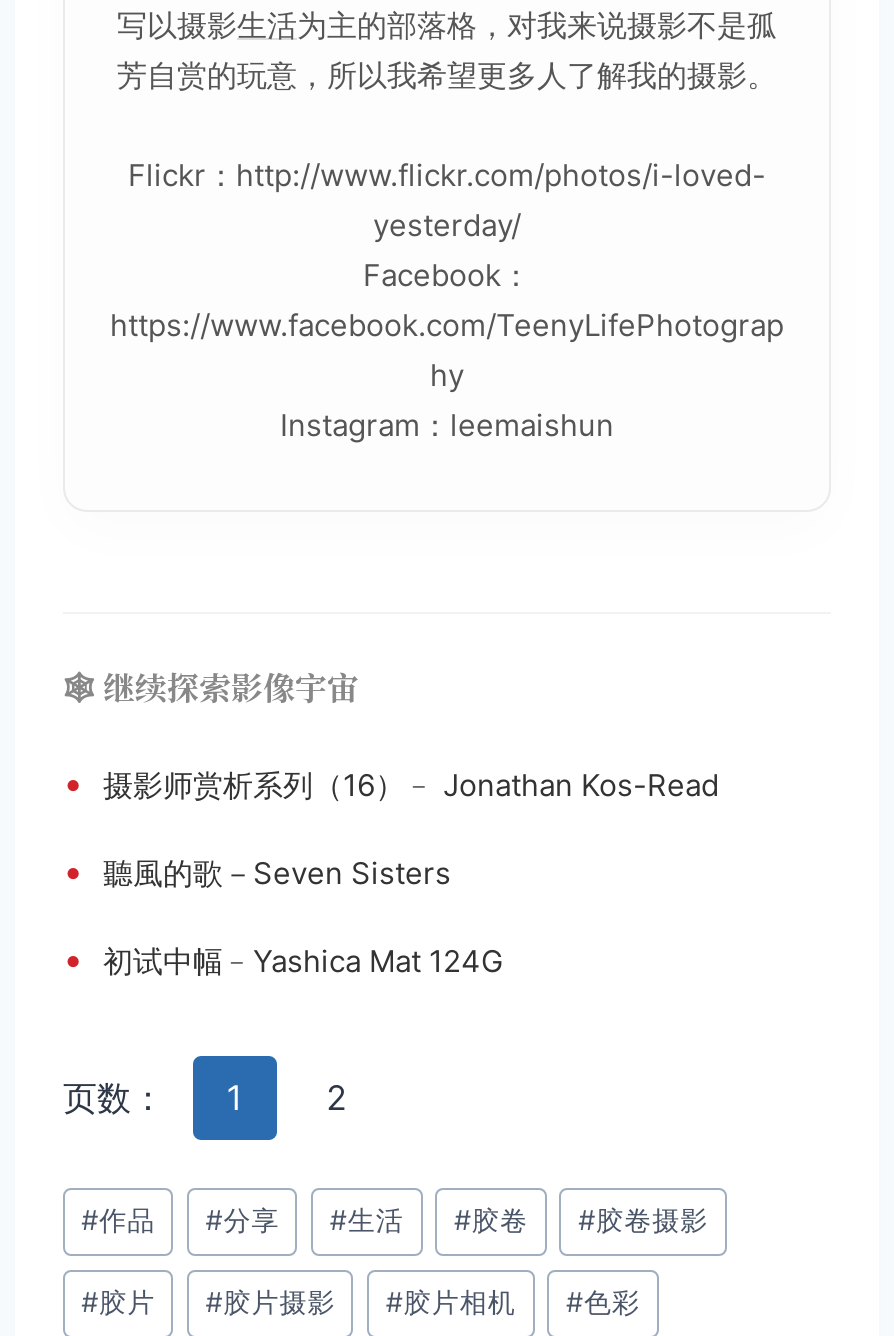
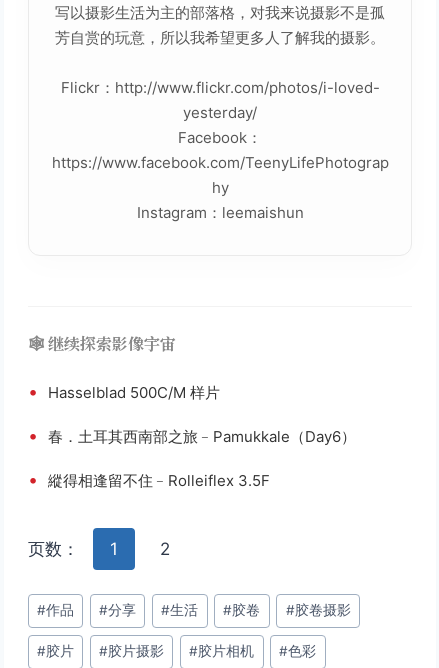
- • 摄影师赏析系列（16）﹣ Jonathan Kos-Read
+ • Hasselblad 500C/M 样片

- • 聽風的歌－Seven Sisters
+ • 春．土耳其西南部之旅﹣Pamukkale（Day6）

- • 初试中幅﹣Yashica Mat 124G
+ • 縱得相逢留不住﹣Rolleiflex 3.5F
